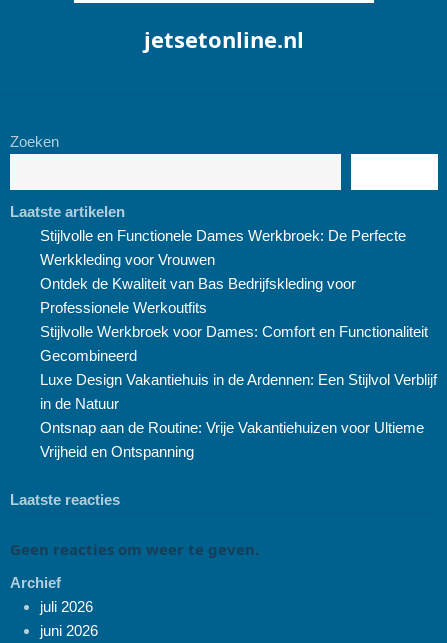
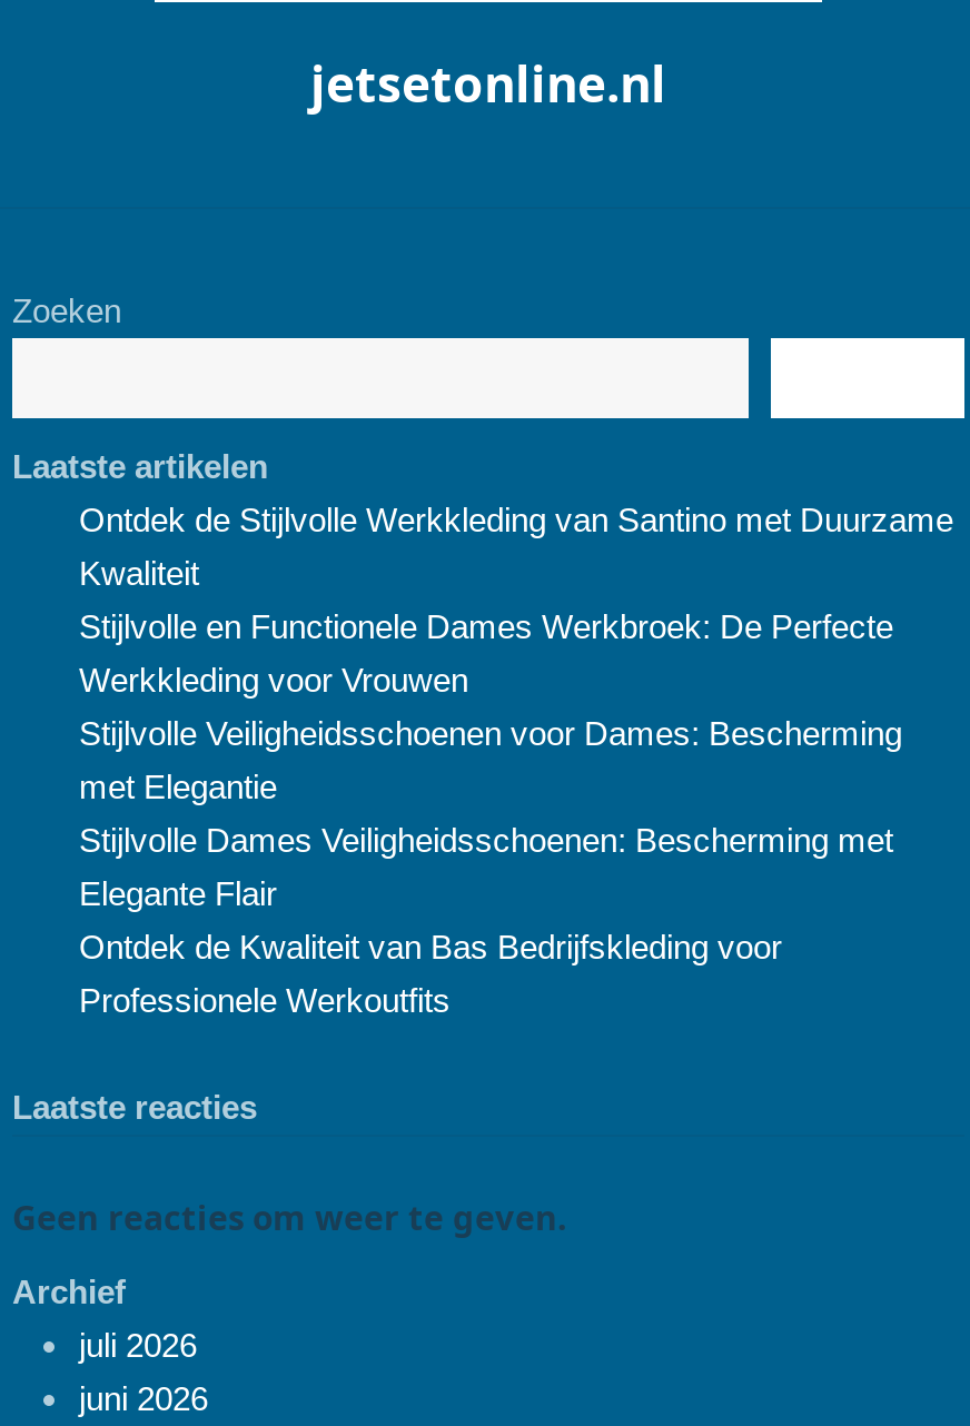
+ Ontdek de Stijlvolle Werkkleding van Santino met Duurzame
+ Kwaliteit

moved down: Stijlvolle en Functionele Dames Werkbroek: De Perfecte | Werkkleding voor Vrouwen

+ Stijlvolle Veiligheidsschoenen voor Dames: Bescherming
+ met Elegantie
+ Stijlvolle Dames Veiligheidsschoenen: Bescherming met
+ Elegante Flair

moved down: Ontdek de Kwaliteit van Bas Bedrijfskleding voor | Professionele Werkoutfits

- Stijlvolle Werkbroek voor Dames: Comfort en Functionaliteit
- Gecombineerd
- Luxe Design Vakantiehuis in de Ardennen: Een Stijlvol Verblijf
- in de Natuur
- Ontsnap aan de Routine: Vrije Vakantiehuizen voor Ultieme
- Vrijheid en Ontspanning
